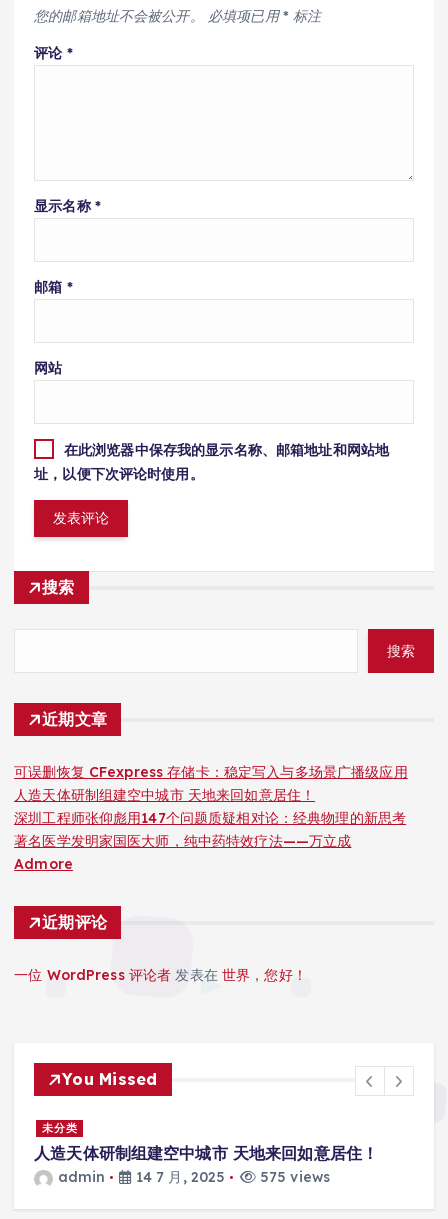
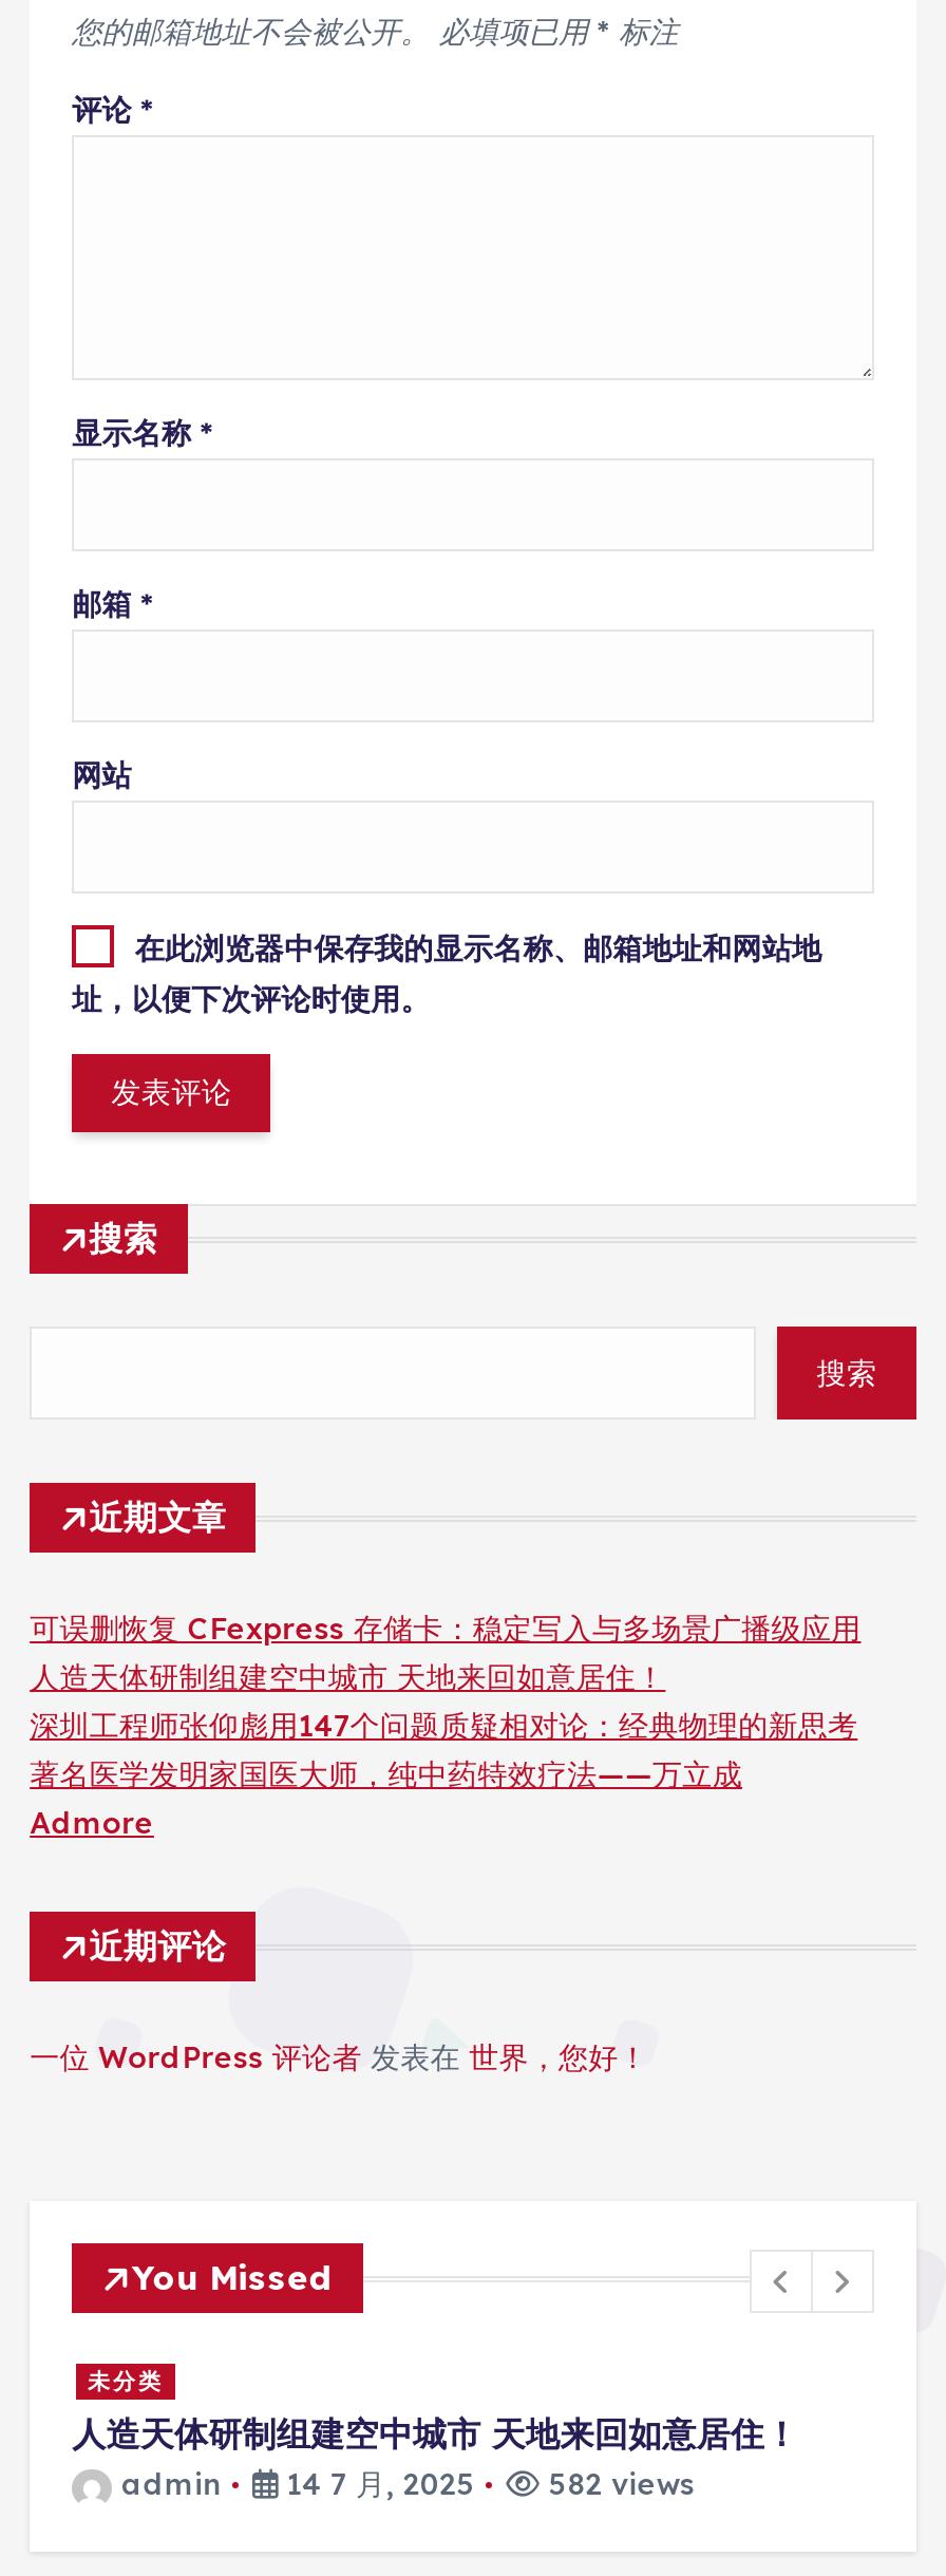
- admin 14 7 月, 2025 575 views
+ admin 14 7 月, 2025 582 views
